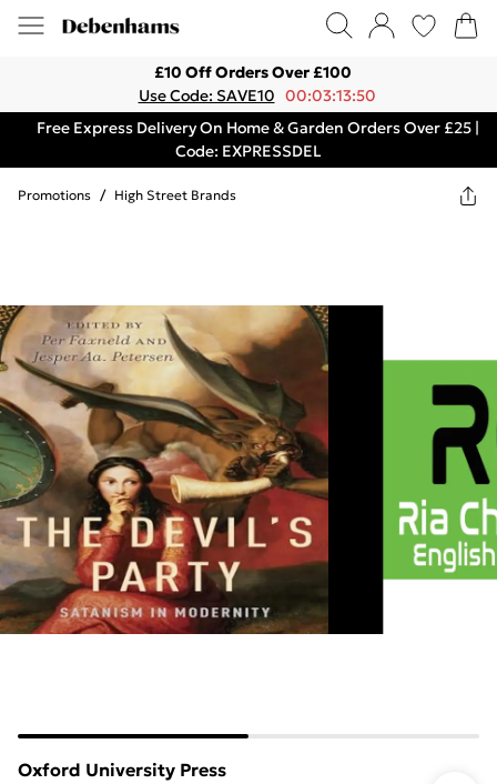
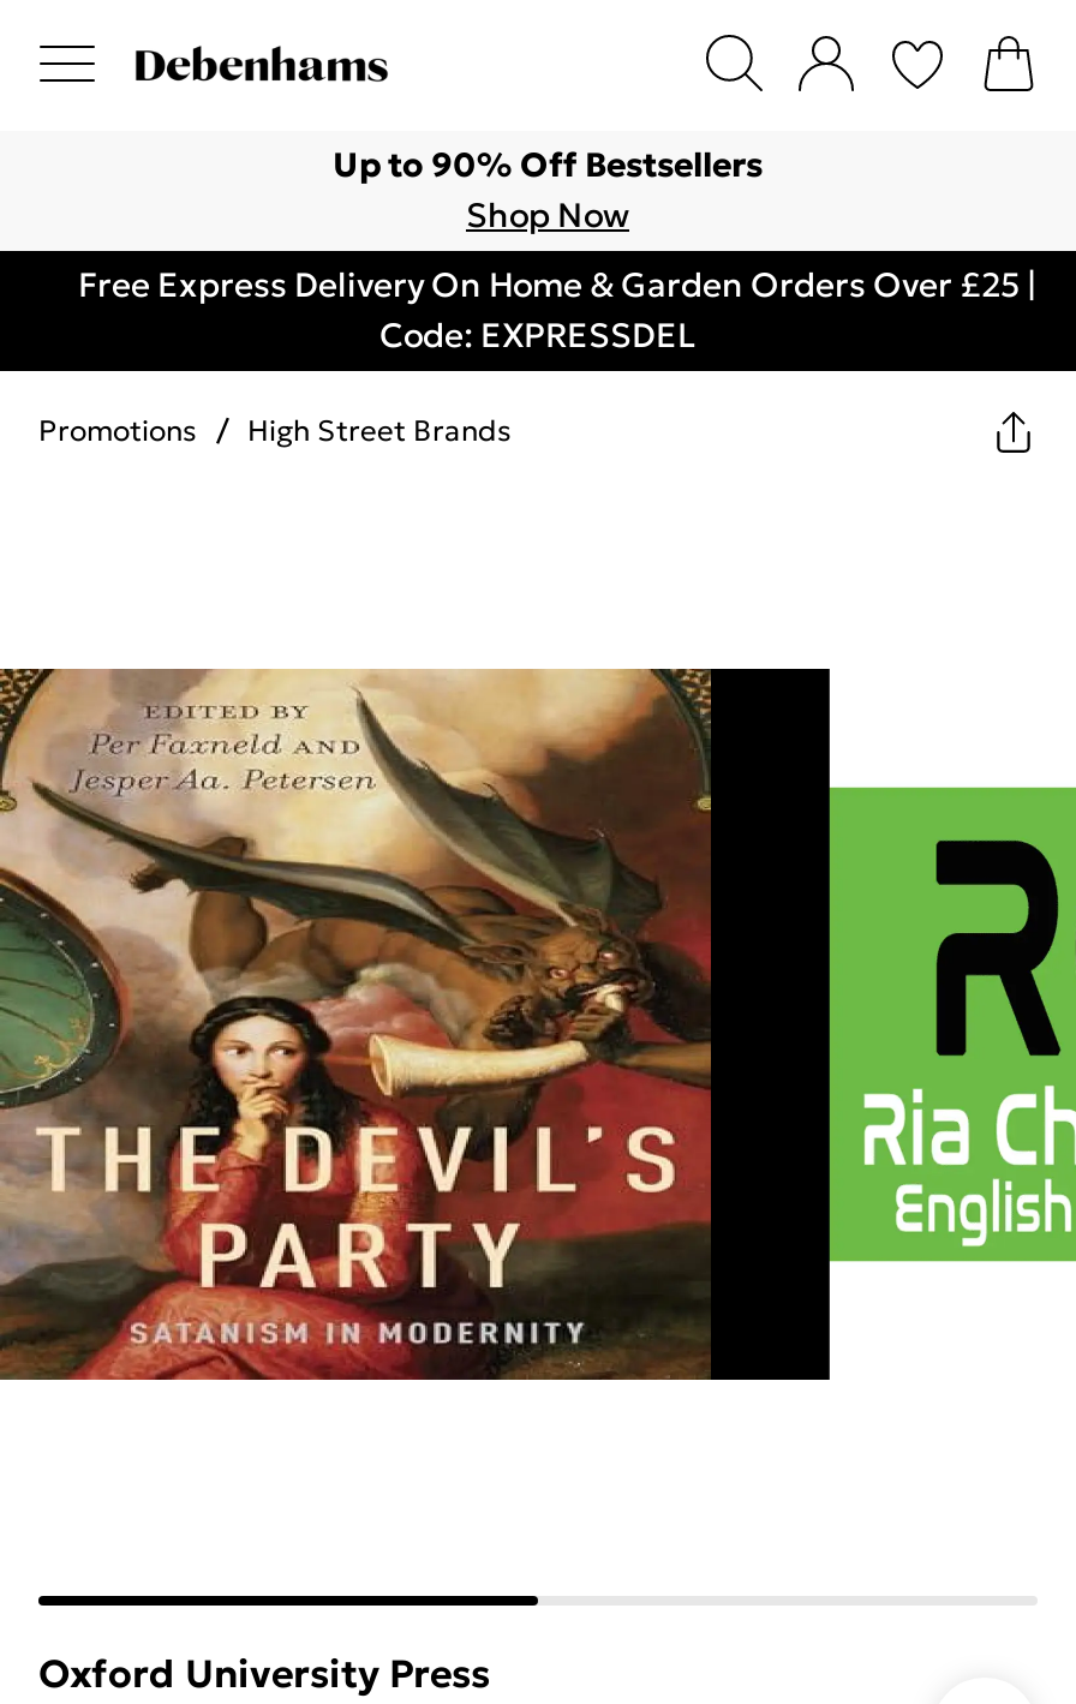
- £10 Off Orders Over £100
- Use Code: SAVE10 00:03:13:50
+ Up to 90% Off Bestsellers
+ Shop Now
